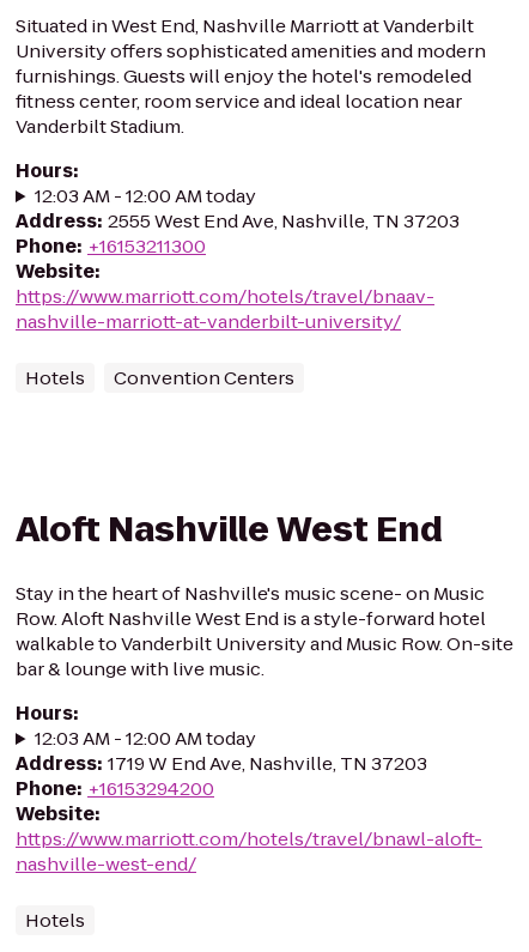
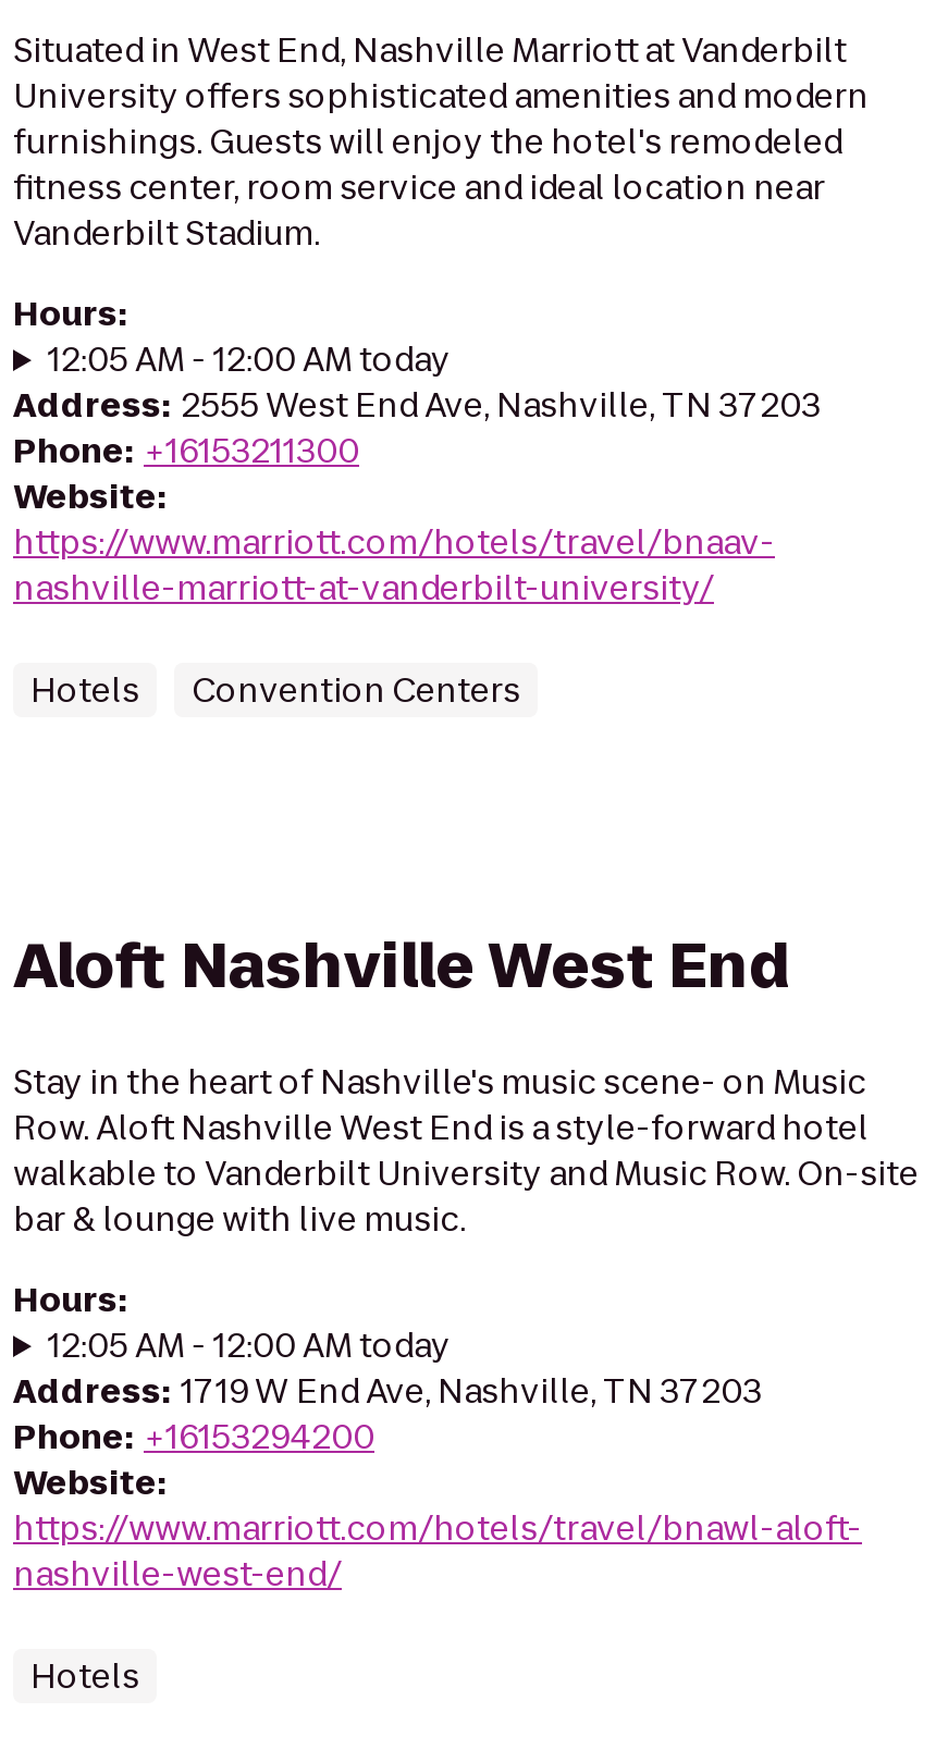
- 12:03 AM - 12:00 AM today
+ 12:05 AM - 12:00 AM today

- 12:03 AM - 12:00 AM today
+ 12:05 AM - 12:00 AM today
